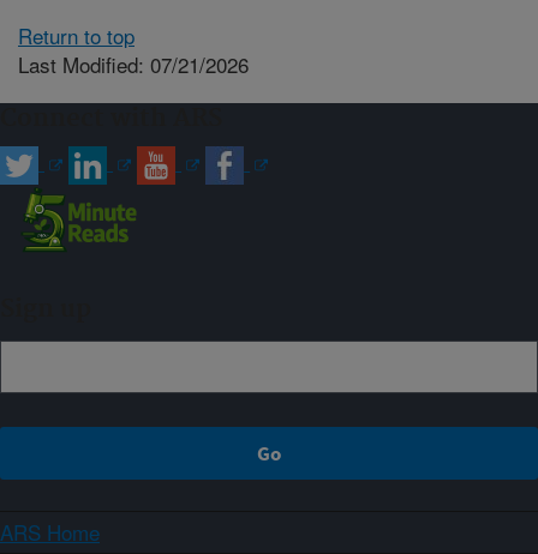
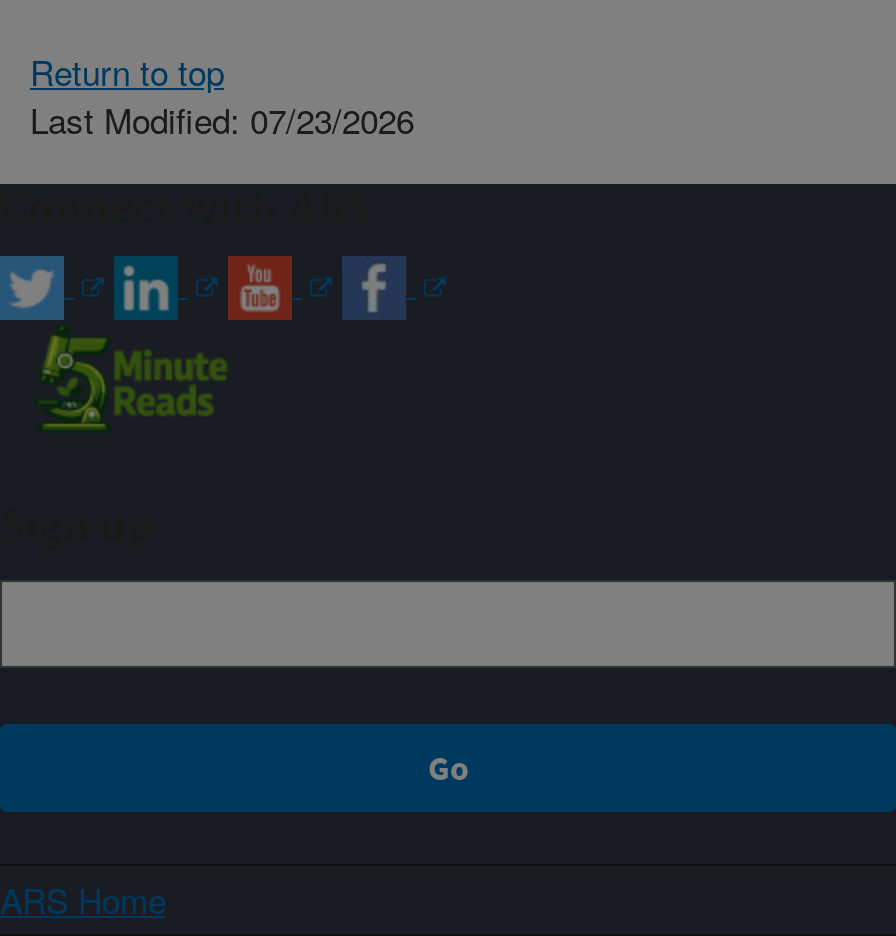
- Last Modified: 07/21/2026
+ Last Modified: 07/23/2026
